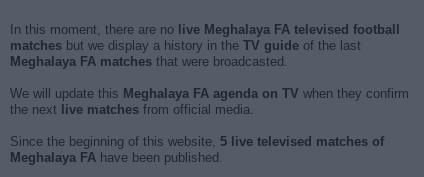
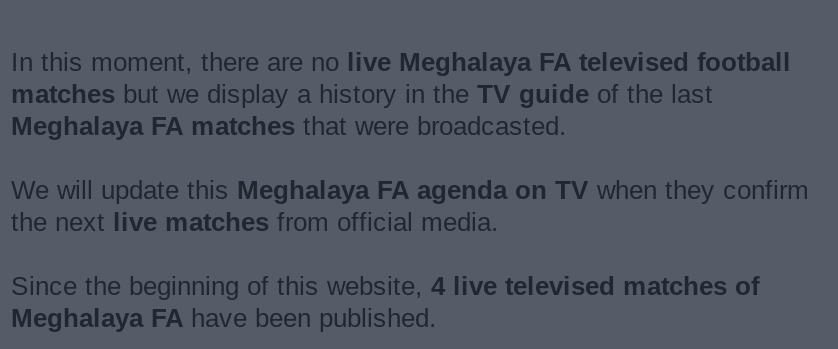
- Since the beginning of this website, 5 live televised matches of
+ Since the beginning of this website, 4 live televised matches of
